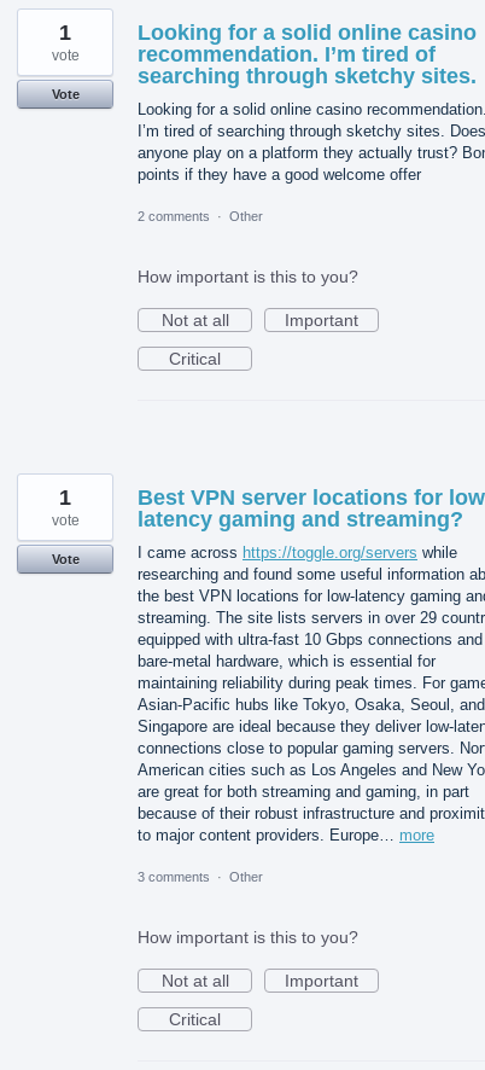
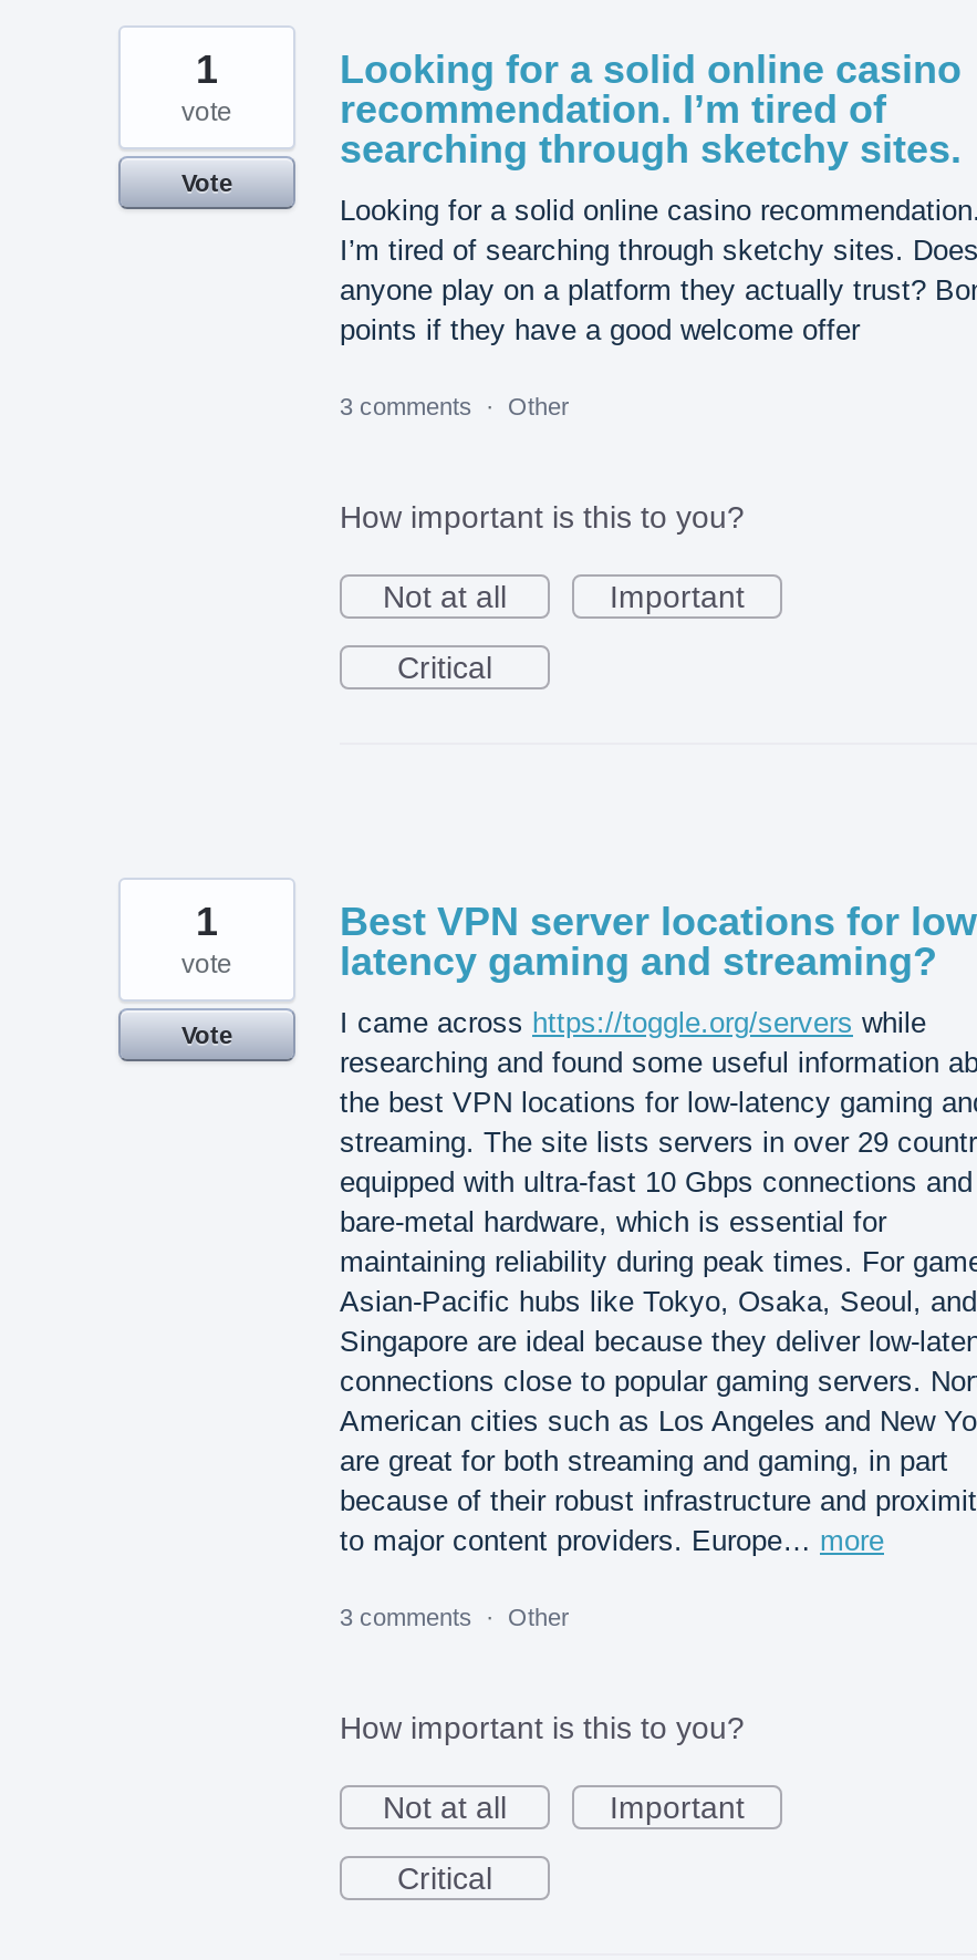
- 2 comments · Other
+ 3 comments · Other
